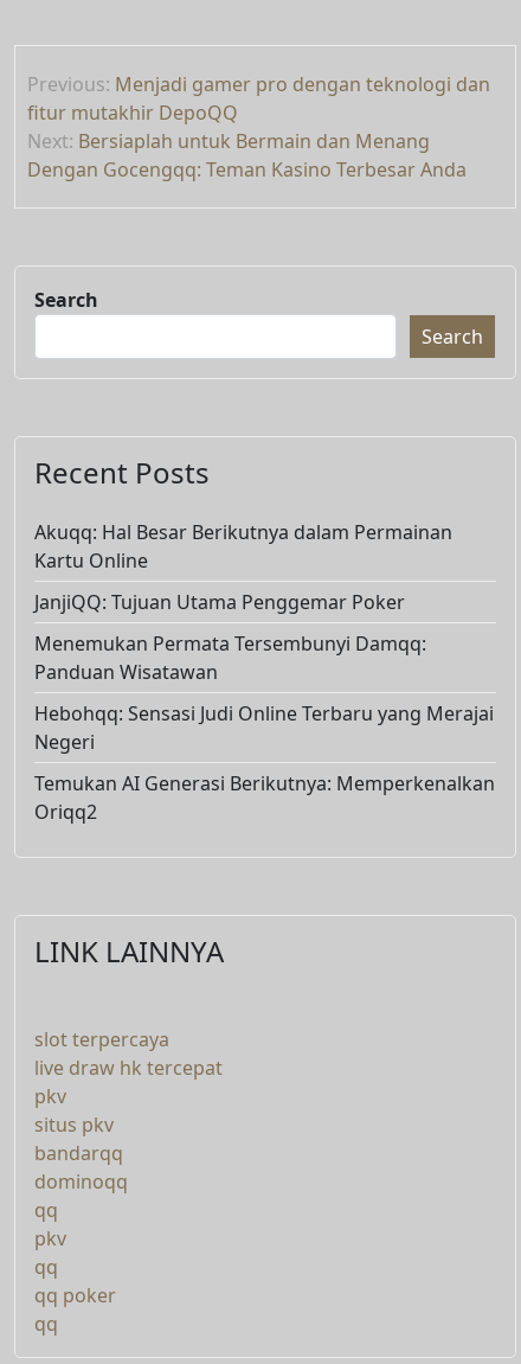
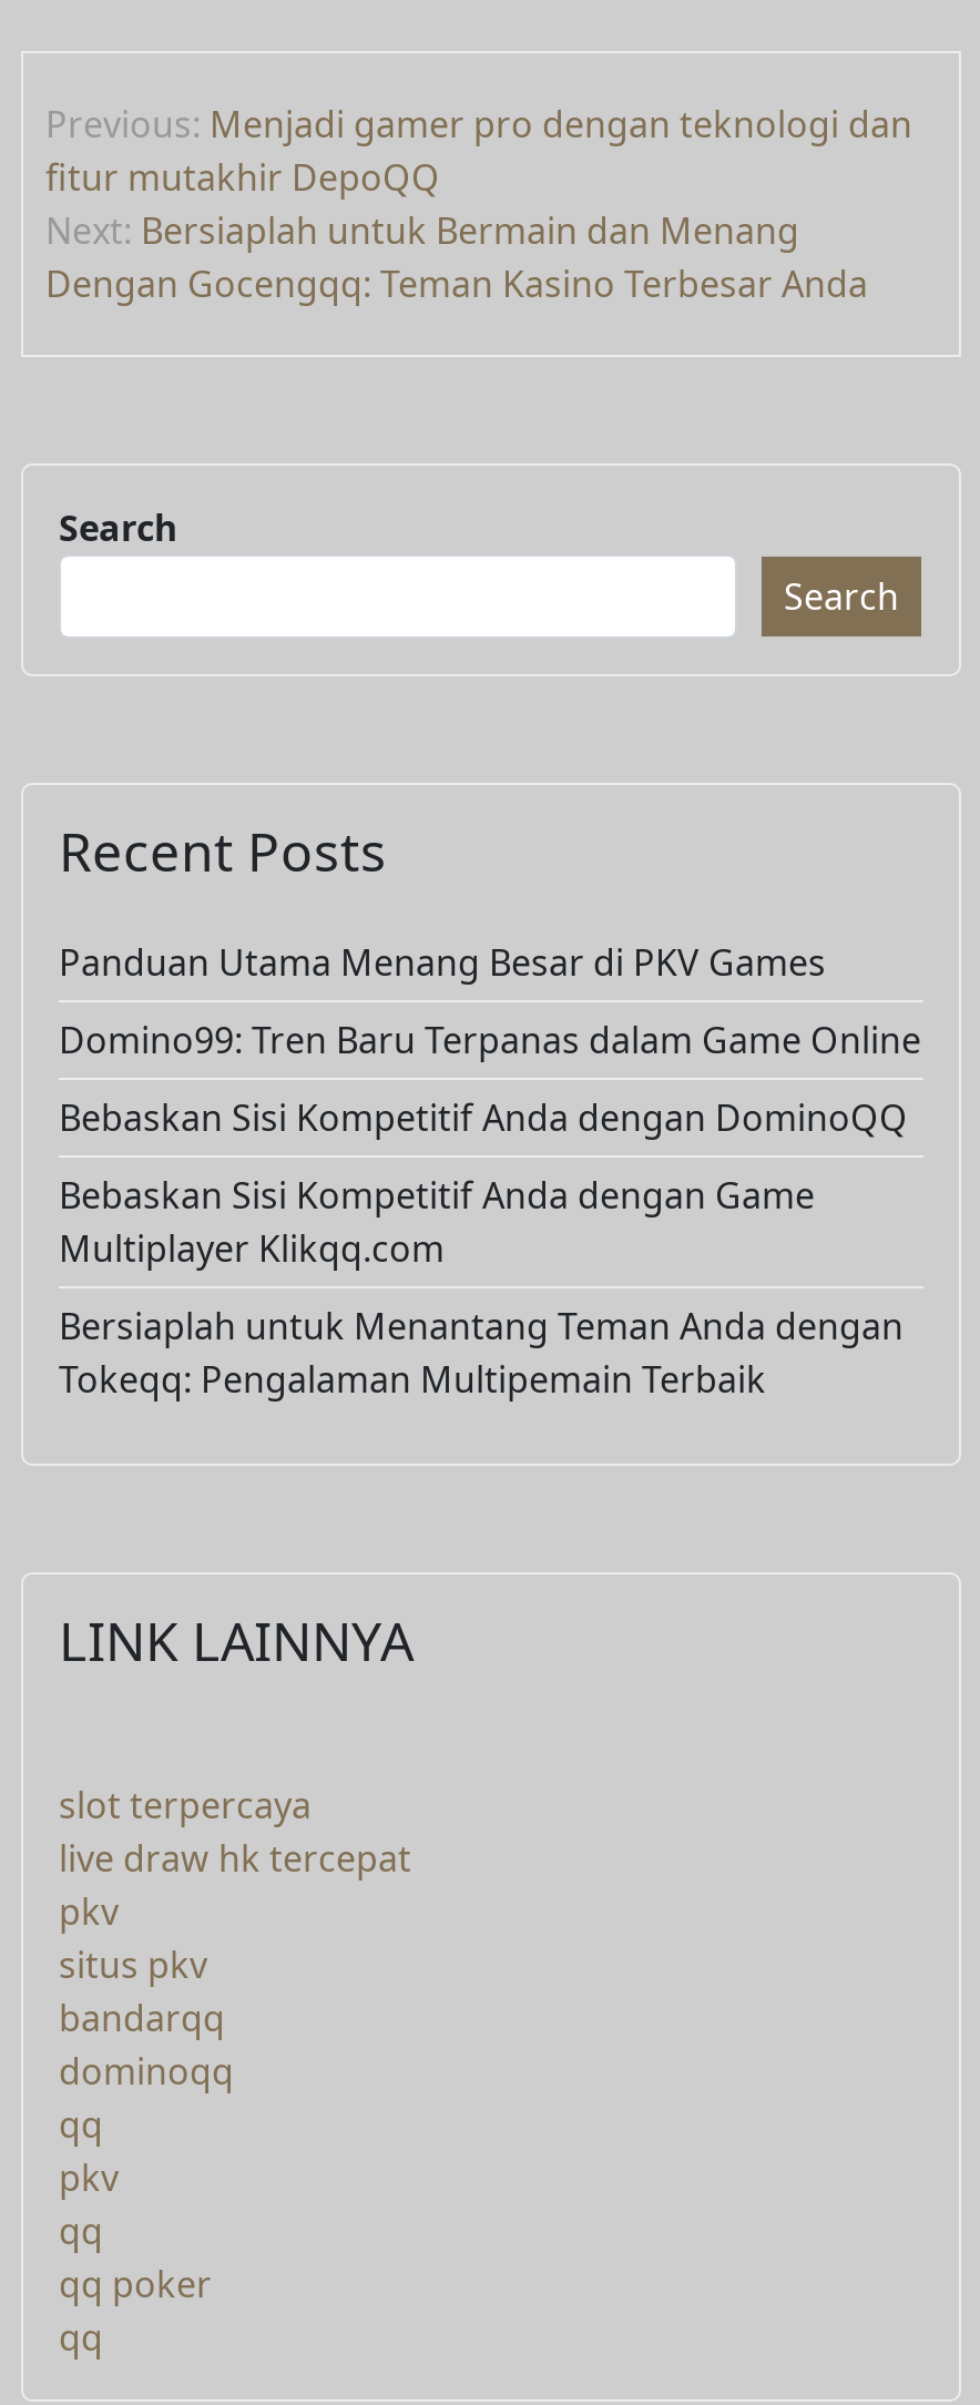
- Akuqq: Hal Besar Berikutnya dalam Permainan
- Kartu Online
+ Panduan Utama Menang Besar di PKV Games

- JanjiQQ: Tujuan Utama Penggemar Poker
+ Domino99: Tren Baru Terpanas dalam Game Online

- Menemukan Permata Tersembunyi Damqq:
- Panduan Wisatawan
+ Bebaskan Sisi Kompetitif Anda dengan DominoQQ

- Hebohqq: Sensasi Judi Online Terbaru yang Merajai
- Negeri
+ Bebaskan Sisi Kompetitif Anda dengan Game
+ Multiplayer Klikqq.com

- Temukan AI Generasi Berikutnya: Memperkenalkan
- Oriqq2
+ Bersiaplah untuk Menantang Teman Anda dengan
+ Tokeqq: Pengalaman Multipemain Terbaik
